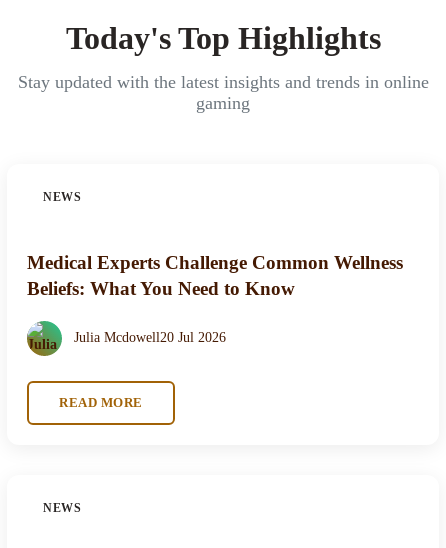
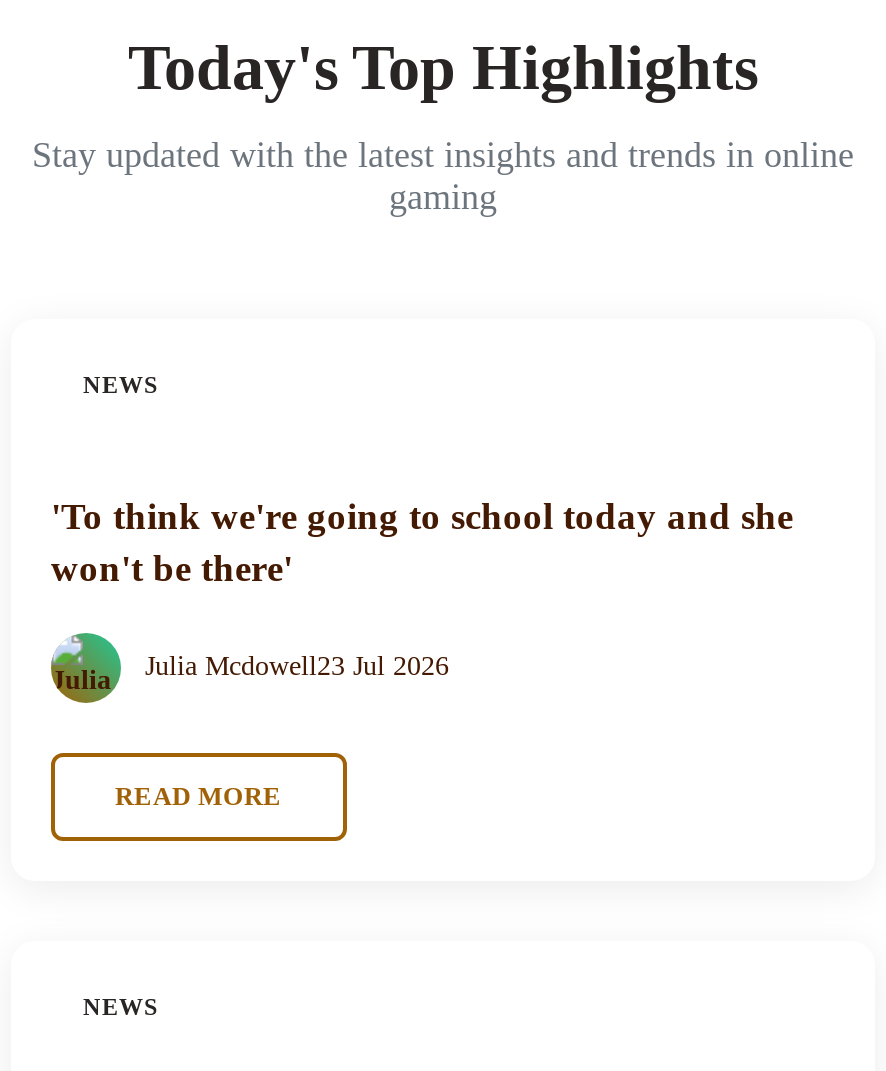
- Medical Experts Challenge Common Wellness
- Beliefs: What You Need to Know
+ 'To think we're going to school today and she
+ won't be there'

- Julia Mcdowell20 Jul 2026
+ Julia Mcdowell23 Jul 2026
